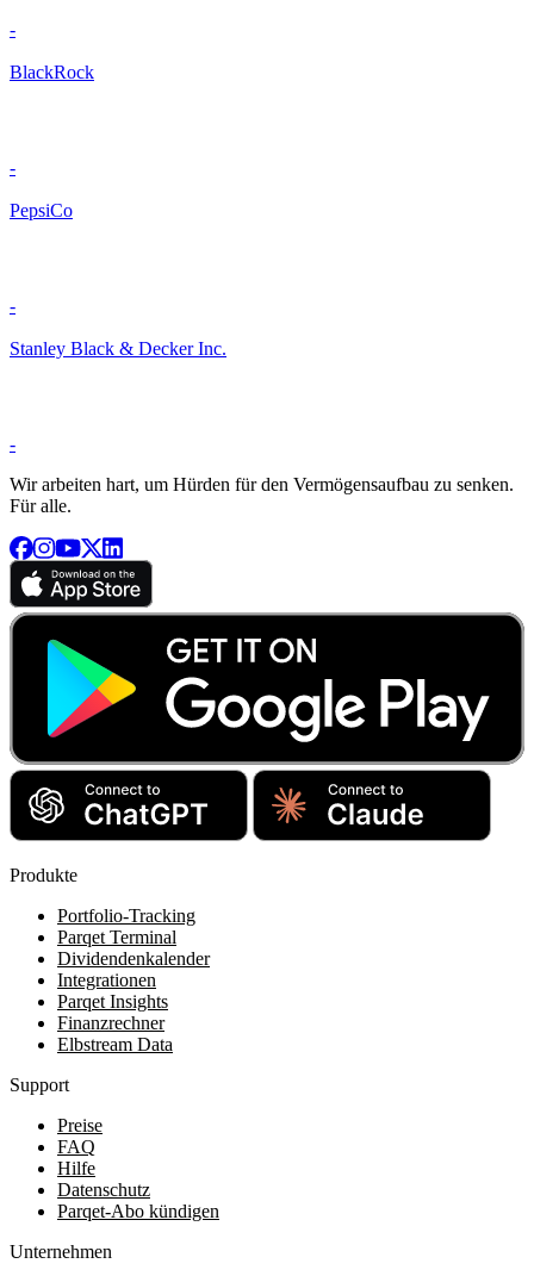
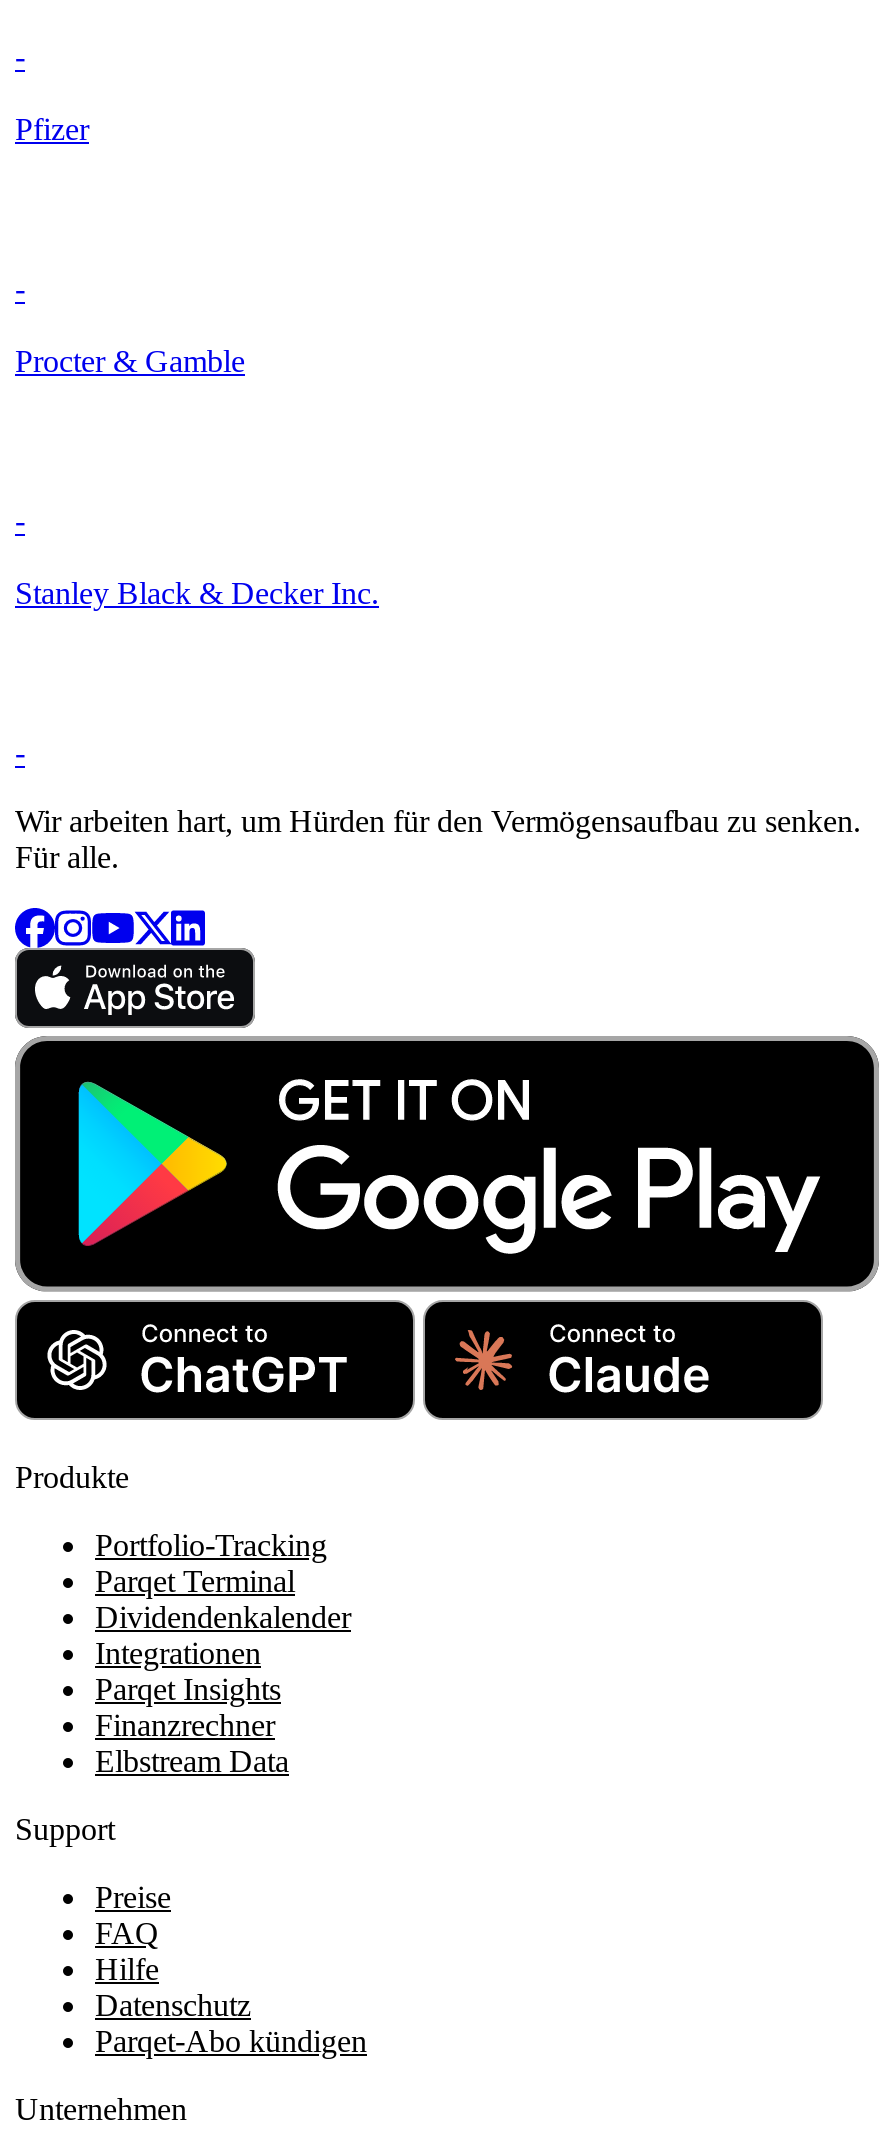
- BlackRock
+ Pfizer

- PepsiCo
+ Procter & Gamble
